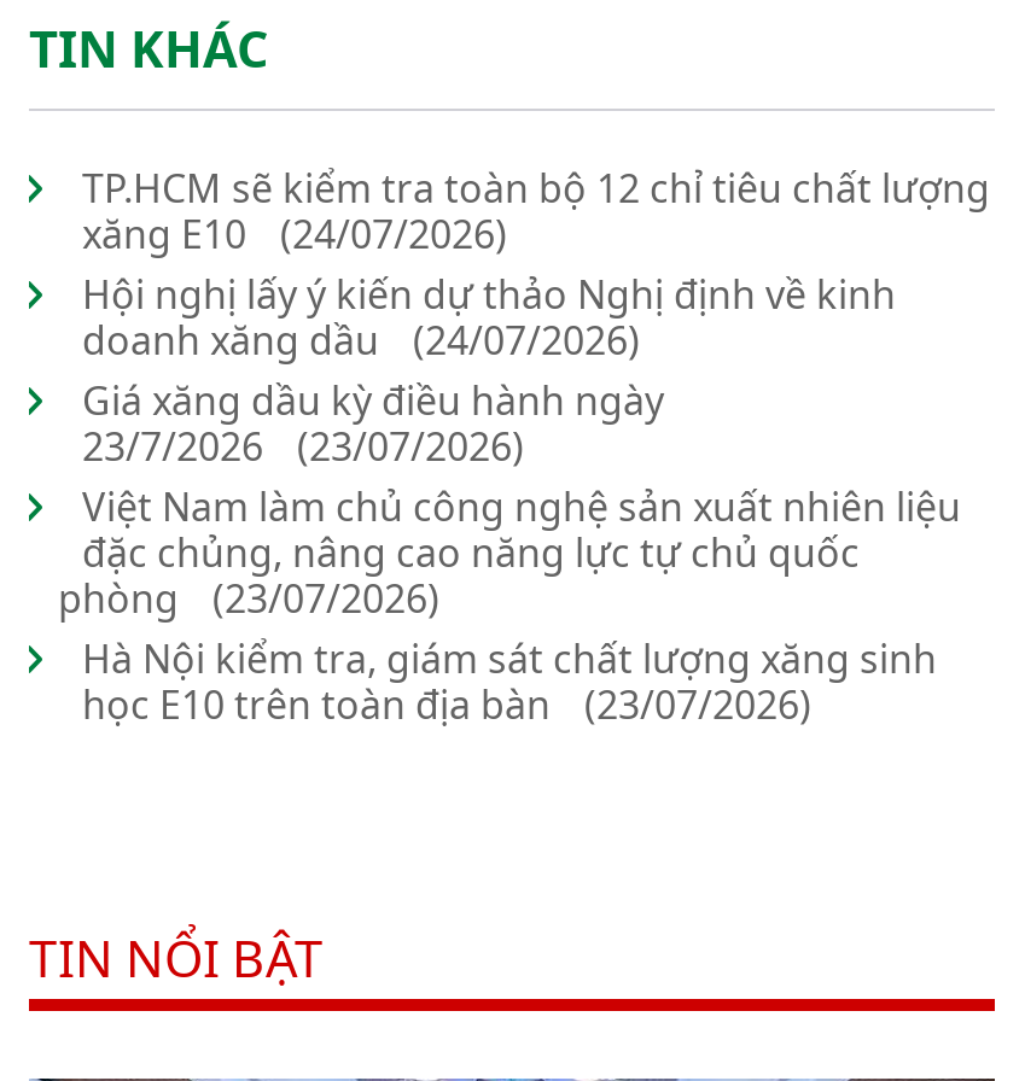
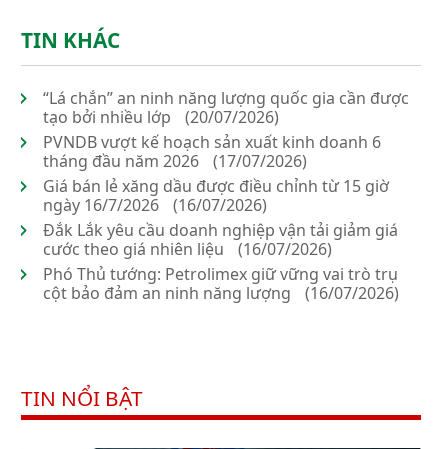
- TP.HCM sẽ kiểm tra toàn bộ 12 chỉ tiêu chất lượng
- xăng E10
- (24/07/2026)
- Hội nghị lấy ý kiến dự thảo Nghị định về kinh
- doanh xăng dầu
- (24/07/2026)
- Giá xăng dầu kỳ điều hành ngày
- 23/7/2026
- (23/07/2026)
- Việt Nam làm chủ công nghệ sản xuất nhiên liệu
- đặc chủng, nâng cao năng lực tự chủ quốc
- phòng
- (23/07/2026)
- Hà Nội kiểm tra, giám sát chất lượng xăng sinh
- học E10 trên toàn địa bàn
- (23/07/2026)
+ “Lá chắn” an ninh năng lượng quốc gia cần được
+ tạo bởi nhiều lớp
+ (20/07/2026)
+ PVNDB vượt kế hoạch sản xuất kinh doanh 6
+ tháng đầu năm 2026
+ (17/07/2026)
+ Giá bán lẻ xăng dầu được điều chỉnh từ 15 giờ
+ ngày 16/7/2026
+ (16/07/2026)
+ Đắk Lắk yêu cầu doanh nghiệp vận tải giảm giá
+ cước theo giá nhiên liệu
+ (16/07/2026)
+ Phó Thủ tướng: Petrolimex giữ vững vai trò trụ
+ cột bảo đảm an ninh năng lượng
+ (16/07/2026)
